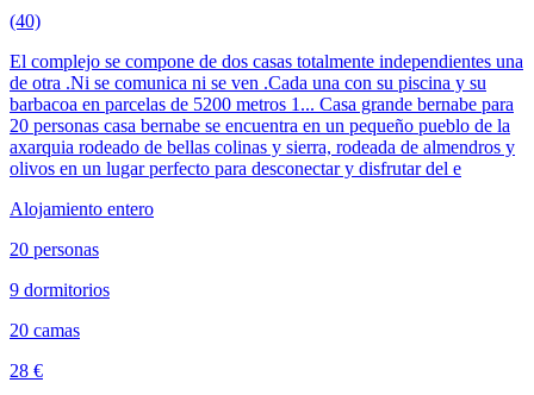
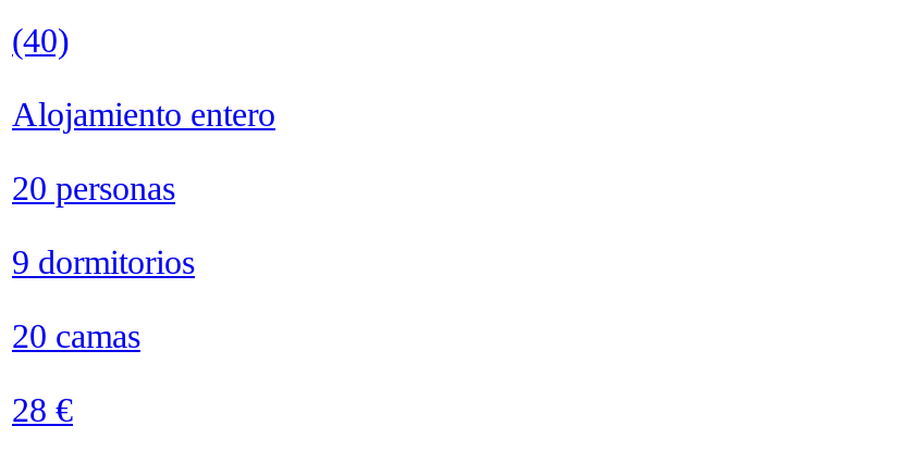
- El complejo se compone de dos casas totalmente independientes una
- de otra .Ni se comunica ni se ven .Cada una con su piscina y su
- barbacoa en parcelas de 5200 metros 1... Casa grande bernabe para
- 20 personas casa bernabe se encuentra en un pequeño pueblo de la
- axarquia rodeado de bellas colinas y sierra, rodeada de almendros y
- olivos en un lugar perfecto para desconectar y disfrutar del e
